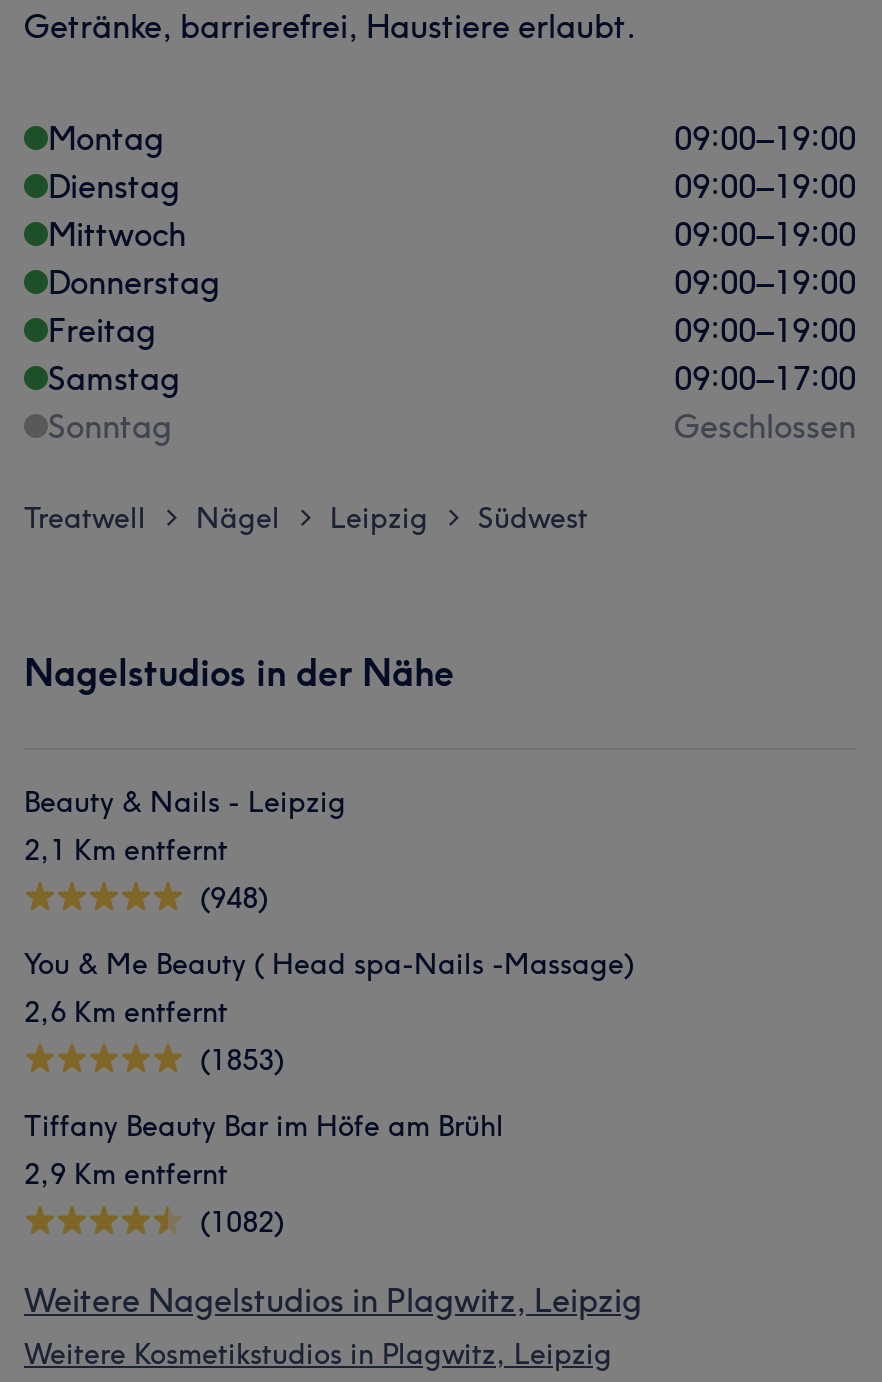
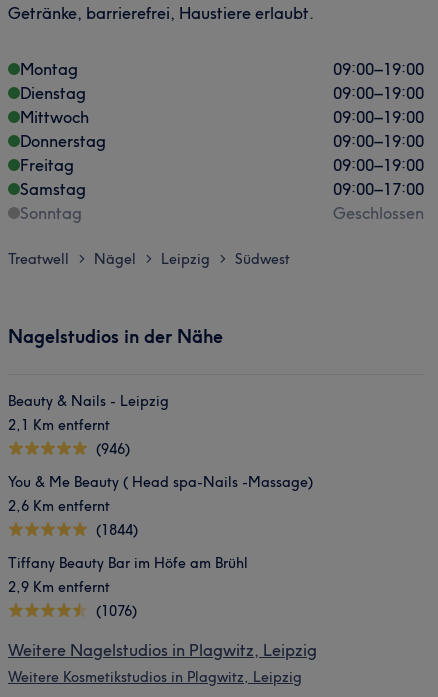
- (948)
+ (946)

- (1853)
+ (1844)

- (1082)
+ (1076)
